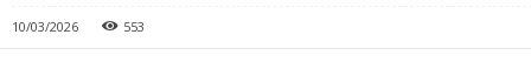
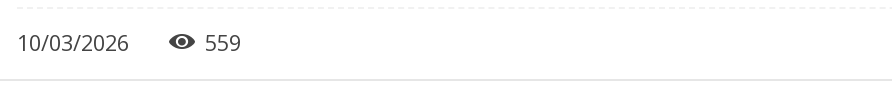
- 553
+ 559
